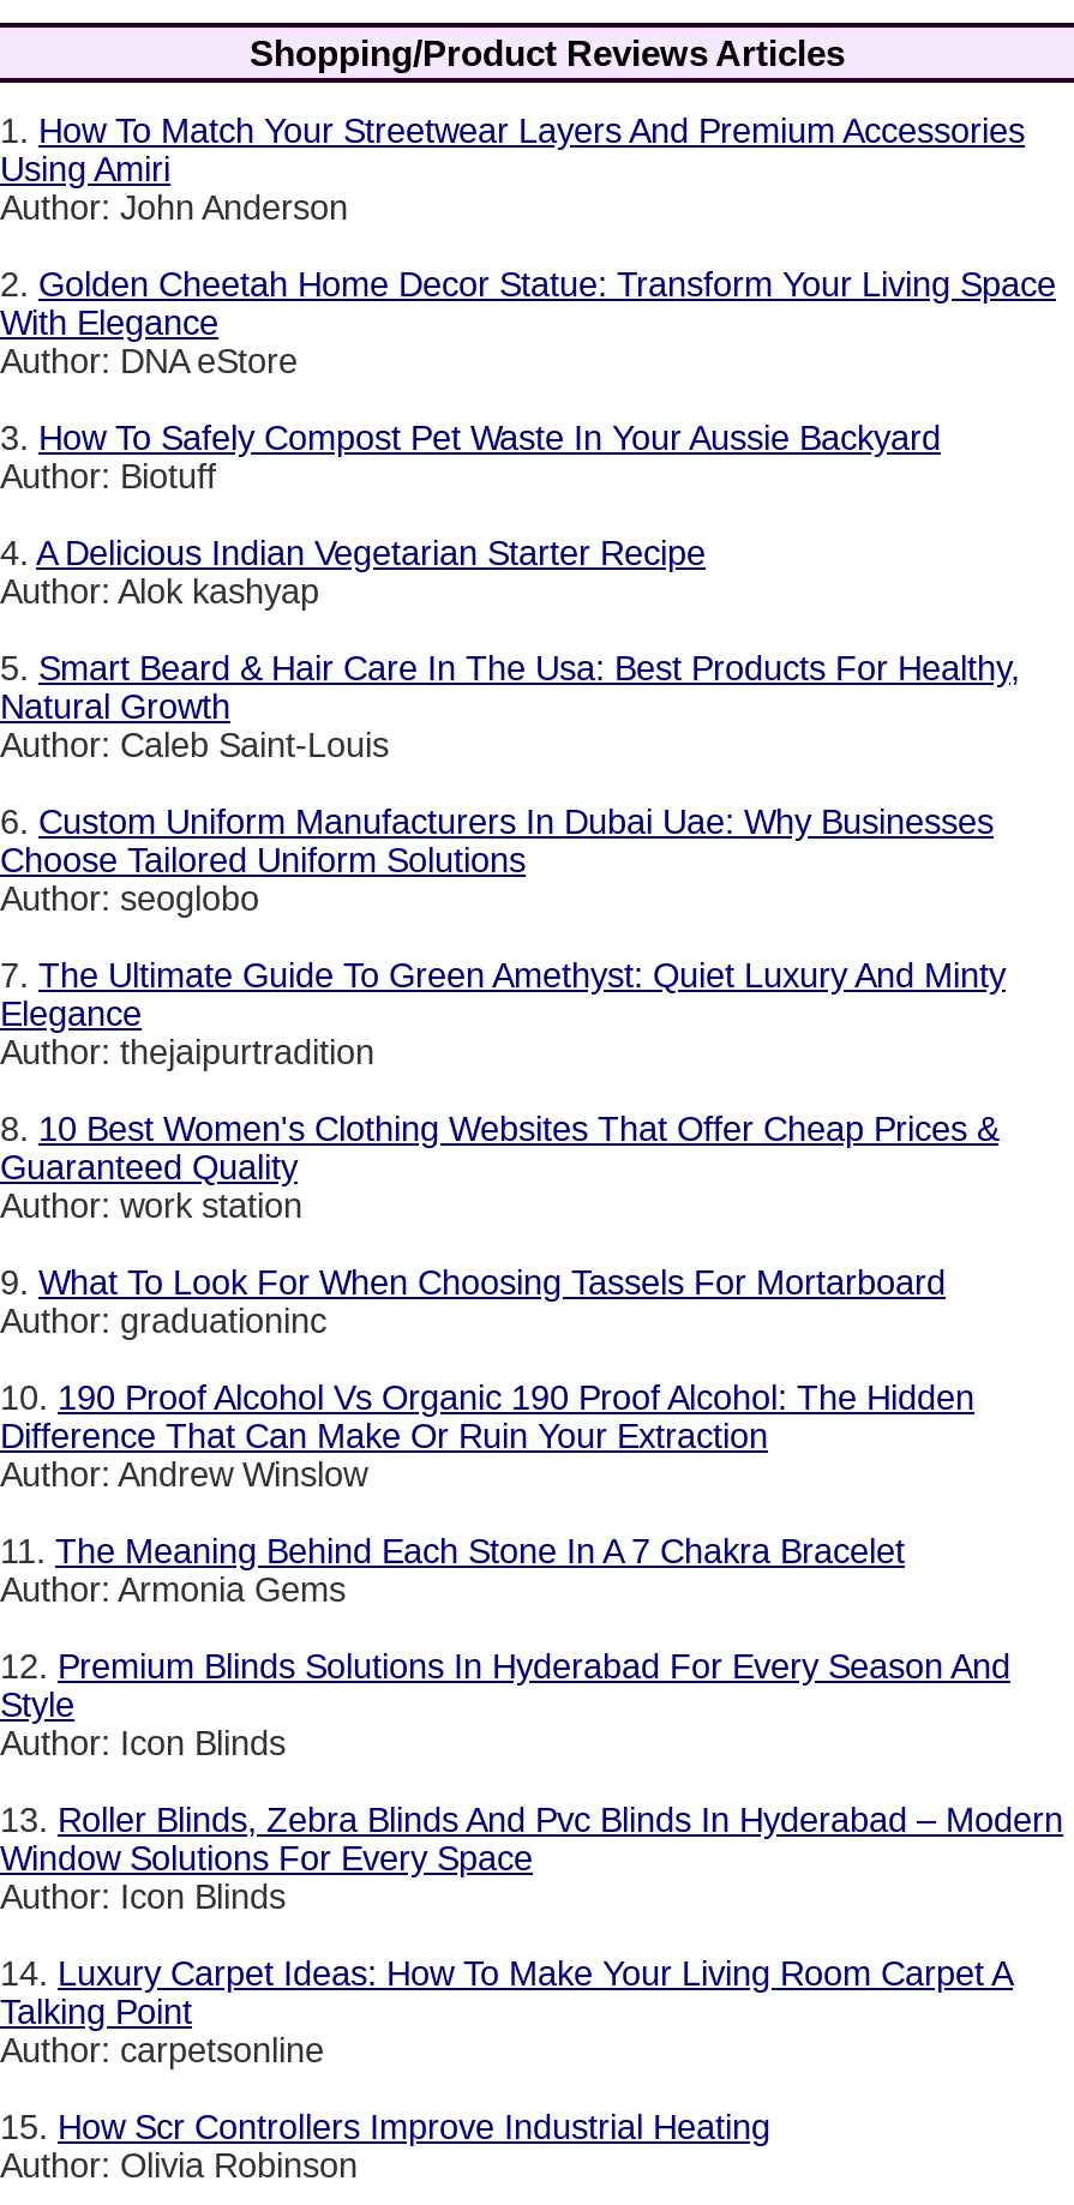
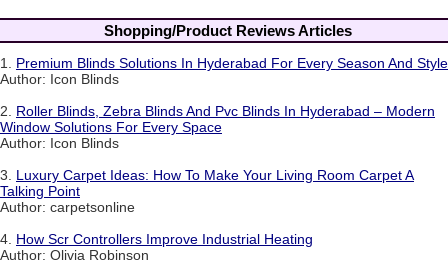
- 1. How To Match Your Streetwear Layers And Premium Accessories
- Using Amiri
- Author: John Anderson
- 2. Golden Cheetah Home Decor Statue: Transform Your Living Space
- With Elegance
- Author: DNA eStore
- 3. How To Safely Compost Pet Waste In Your Aussie Backyard
- Author: Biotuff
- 4. A Delicious Indian Vegetarian Starter Recipe
- Author: Alok kashyap
- 5. Smart Beard & Hair Care In The Usa: Best Products For Healthy,
- Natural Growth
- Author: Caleb Saint-Louis
- 6. Custom Uniform Manufacturers In Dubai Uae: Why Businesses
- Choose Tailored Uniform Solutions
- Author: seoglobo
- 7. The Ultimate Guide To Green Amethyst: Quiet Luxury And Minty
- Elegance
- Author: thejaipurtradition
- 8. 10 Best Women's Clothing Websites That Offer Cheap Prices &
- Guaranteed Quality
- Author: work station
- 9. What To Look For When Choosing Tassels For Mortarboard
- Author: graduationinc
- 10. 190 Proof Alcohol Vs Organic 190 Proof Alcohol: The Hidden
- Difference That Can Make Or Ruin Your Extraction
- Author: Andrew Winslow
- 11. The Meaning Behind Each Stone In A 7 Chakra Bracelet
- Author: Armonia Gems
- 12. Premium Blinds Solutions In Hyderabad For Every Season And
- Style
+ 1. Premium Blinds Solutions In Hyderabad For Every Season And Style

- 13. Roller Blinds, Zebra Blinds And Pvc Blinds In Hyderabad – Modern
+ 2. Roller Blinds, Zebra Blinds And Pvc Blinds In Hyderabad – Modern

- 14. Luxury Carpet Ideas: How To Make Your Living Room Carpet A
+ 3. Luxury Carpet Ideas: How To Make Your Living Room Carpet A

- 15. How Scr Controllers Improve Industrial Heating
+ 4. How Scr Controllers Improve Industrial Heating
